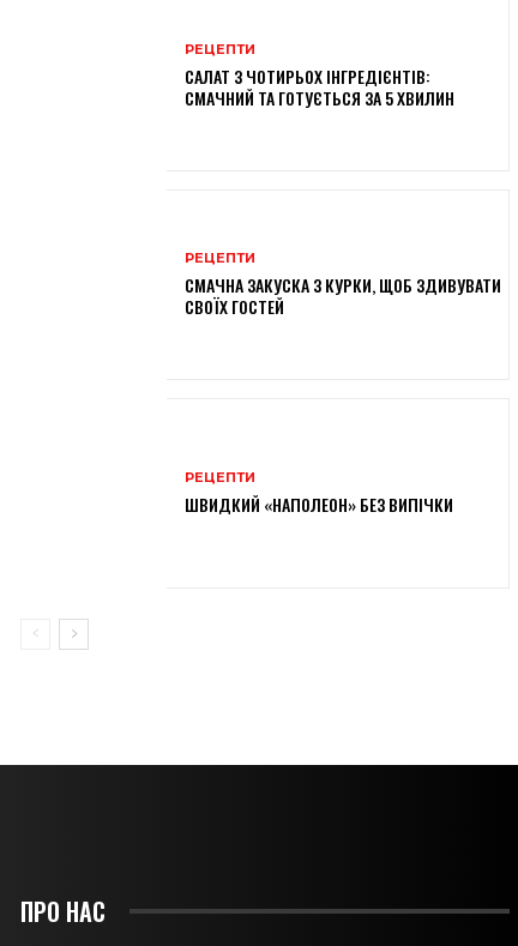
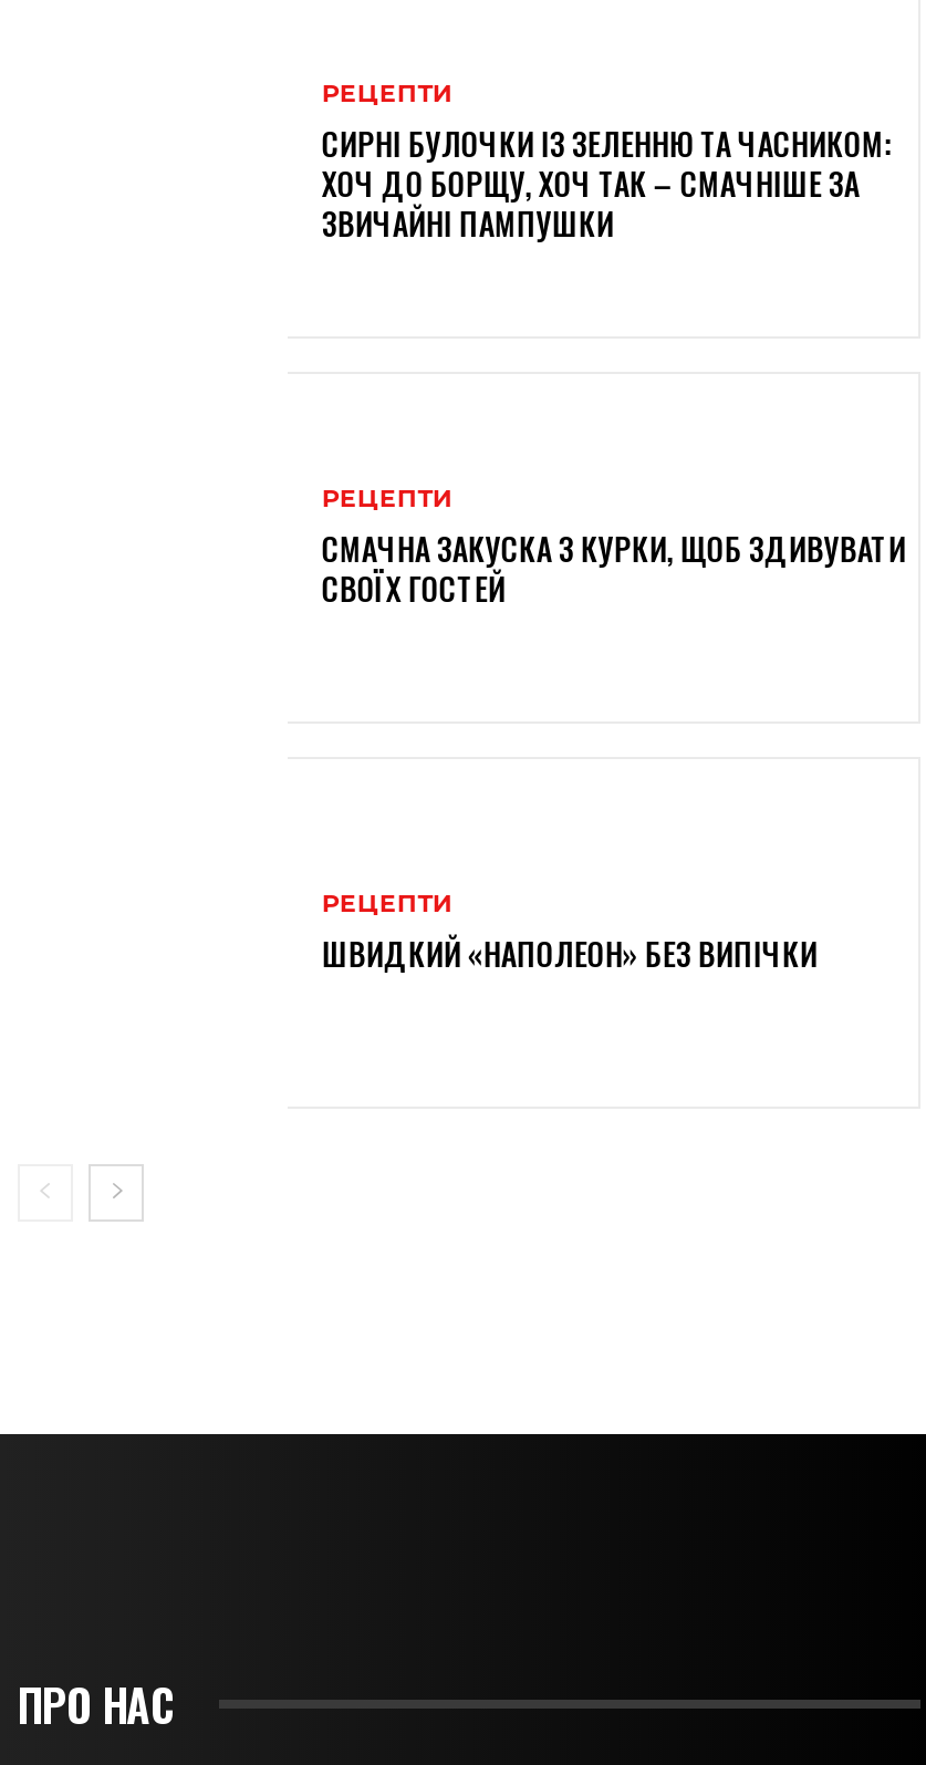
- САЛАТ З ЧОТИРЬОХ ІНГРЕДІЄНТІВ:
- СМАЧНИЙ ТА ГОТУЄТЬСЯ ЗА 5 ХВИЛИН
+ СИРНІ БУЛОЧКИ ІЗ ЗЕЛЕННЮ ТА ЧАСНИКОМ:
+ ХОЧ ДО БОРЩУ, ХОЧ ТАК – СМАЧНІШЕ ЗА
+ ЗВИЧАЙНІ ПАМПУШКИ
